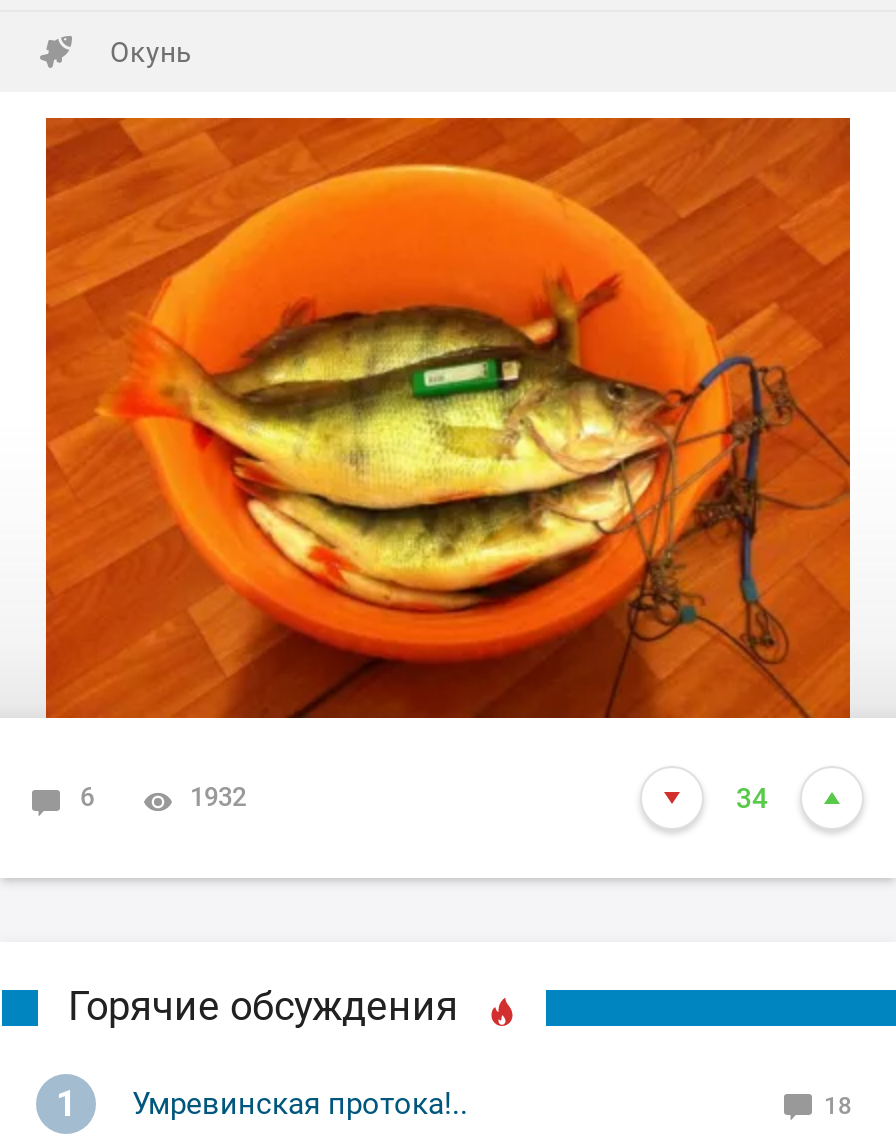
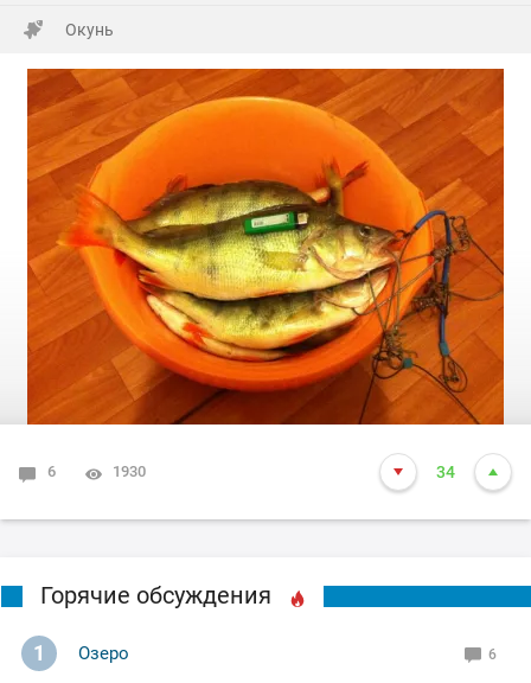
- 1932
+ 1930

- Умревинская протока!..
- 18
+ Озеро
+ 6
